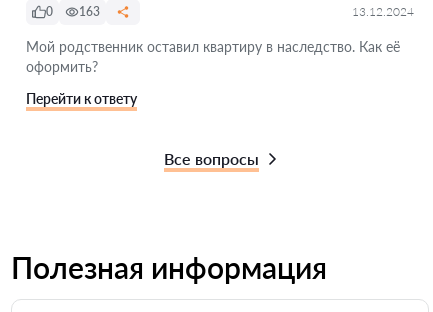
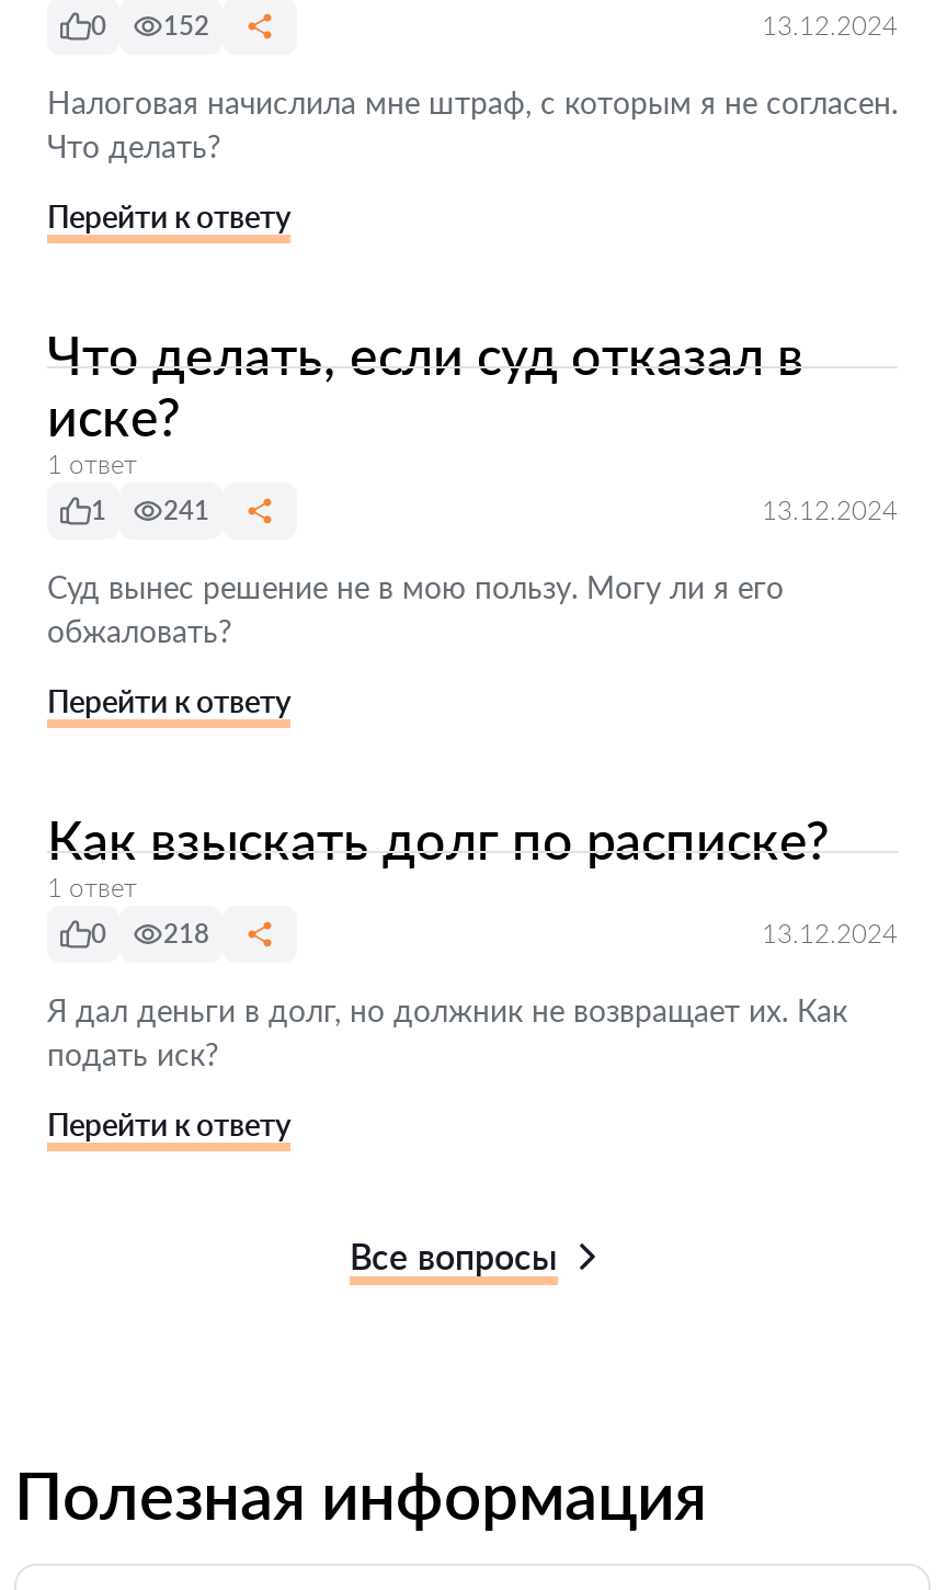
- 0 163
+ 0 152

- Мой родственник оставил квартиру в наследство. Как её
- оформить?
+ Налоговая начислила мне штраф, с которым я не согласен.
+ Что делать?
+ Перейти к ответу
+ Что делать, если суд отказал в
+ иске?
+ 1 ответ
+ 1
+ 241
+ 13.12.2024
+ Суд вынес решение не в мою пользу. Могу ли я его
+ обжаловать?
+ Перейти к ответу
+ Как взыскать долг по расписке?
+ 1 ответ
+ 0
+ 218
+ 13.12.2024
+ Я дал деньги в долг, но должник не возвращает их. Как
+ подать иск?
